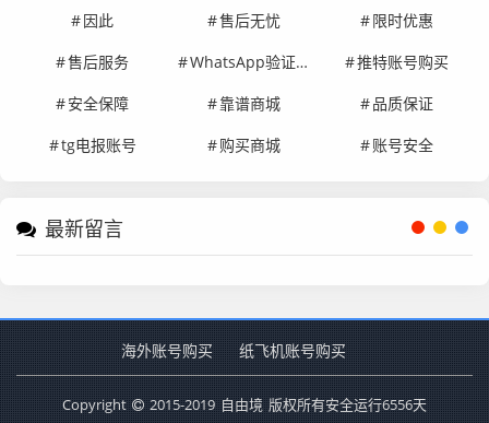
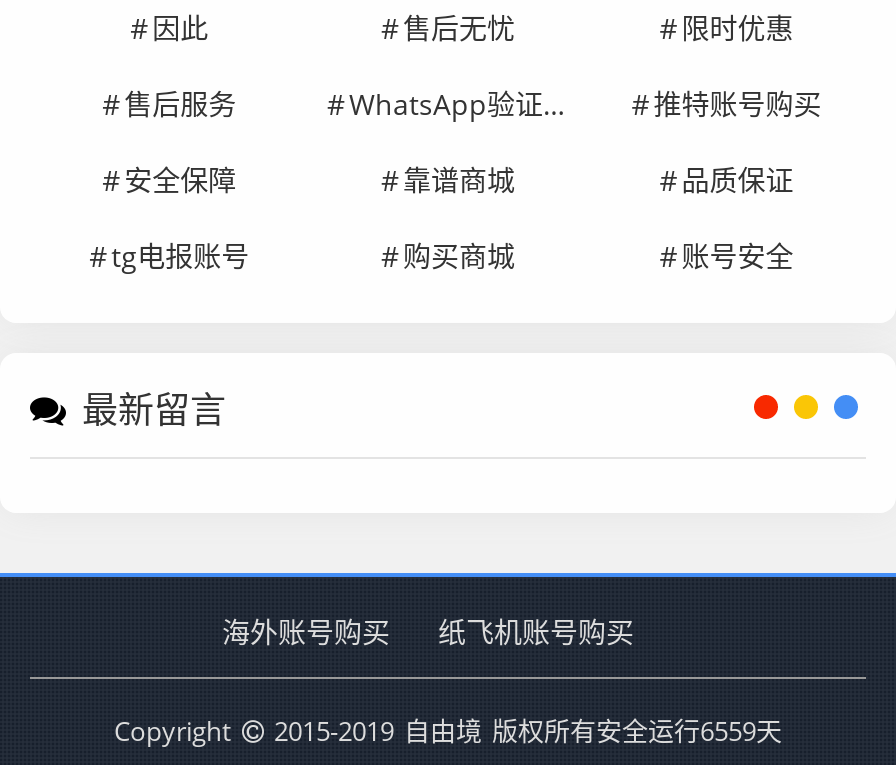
- 2015-2019 自由境 版权所有安全运行6556天
+ 2015-2019 自由境 版权所有安全运行6559天
